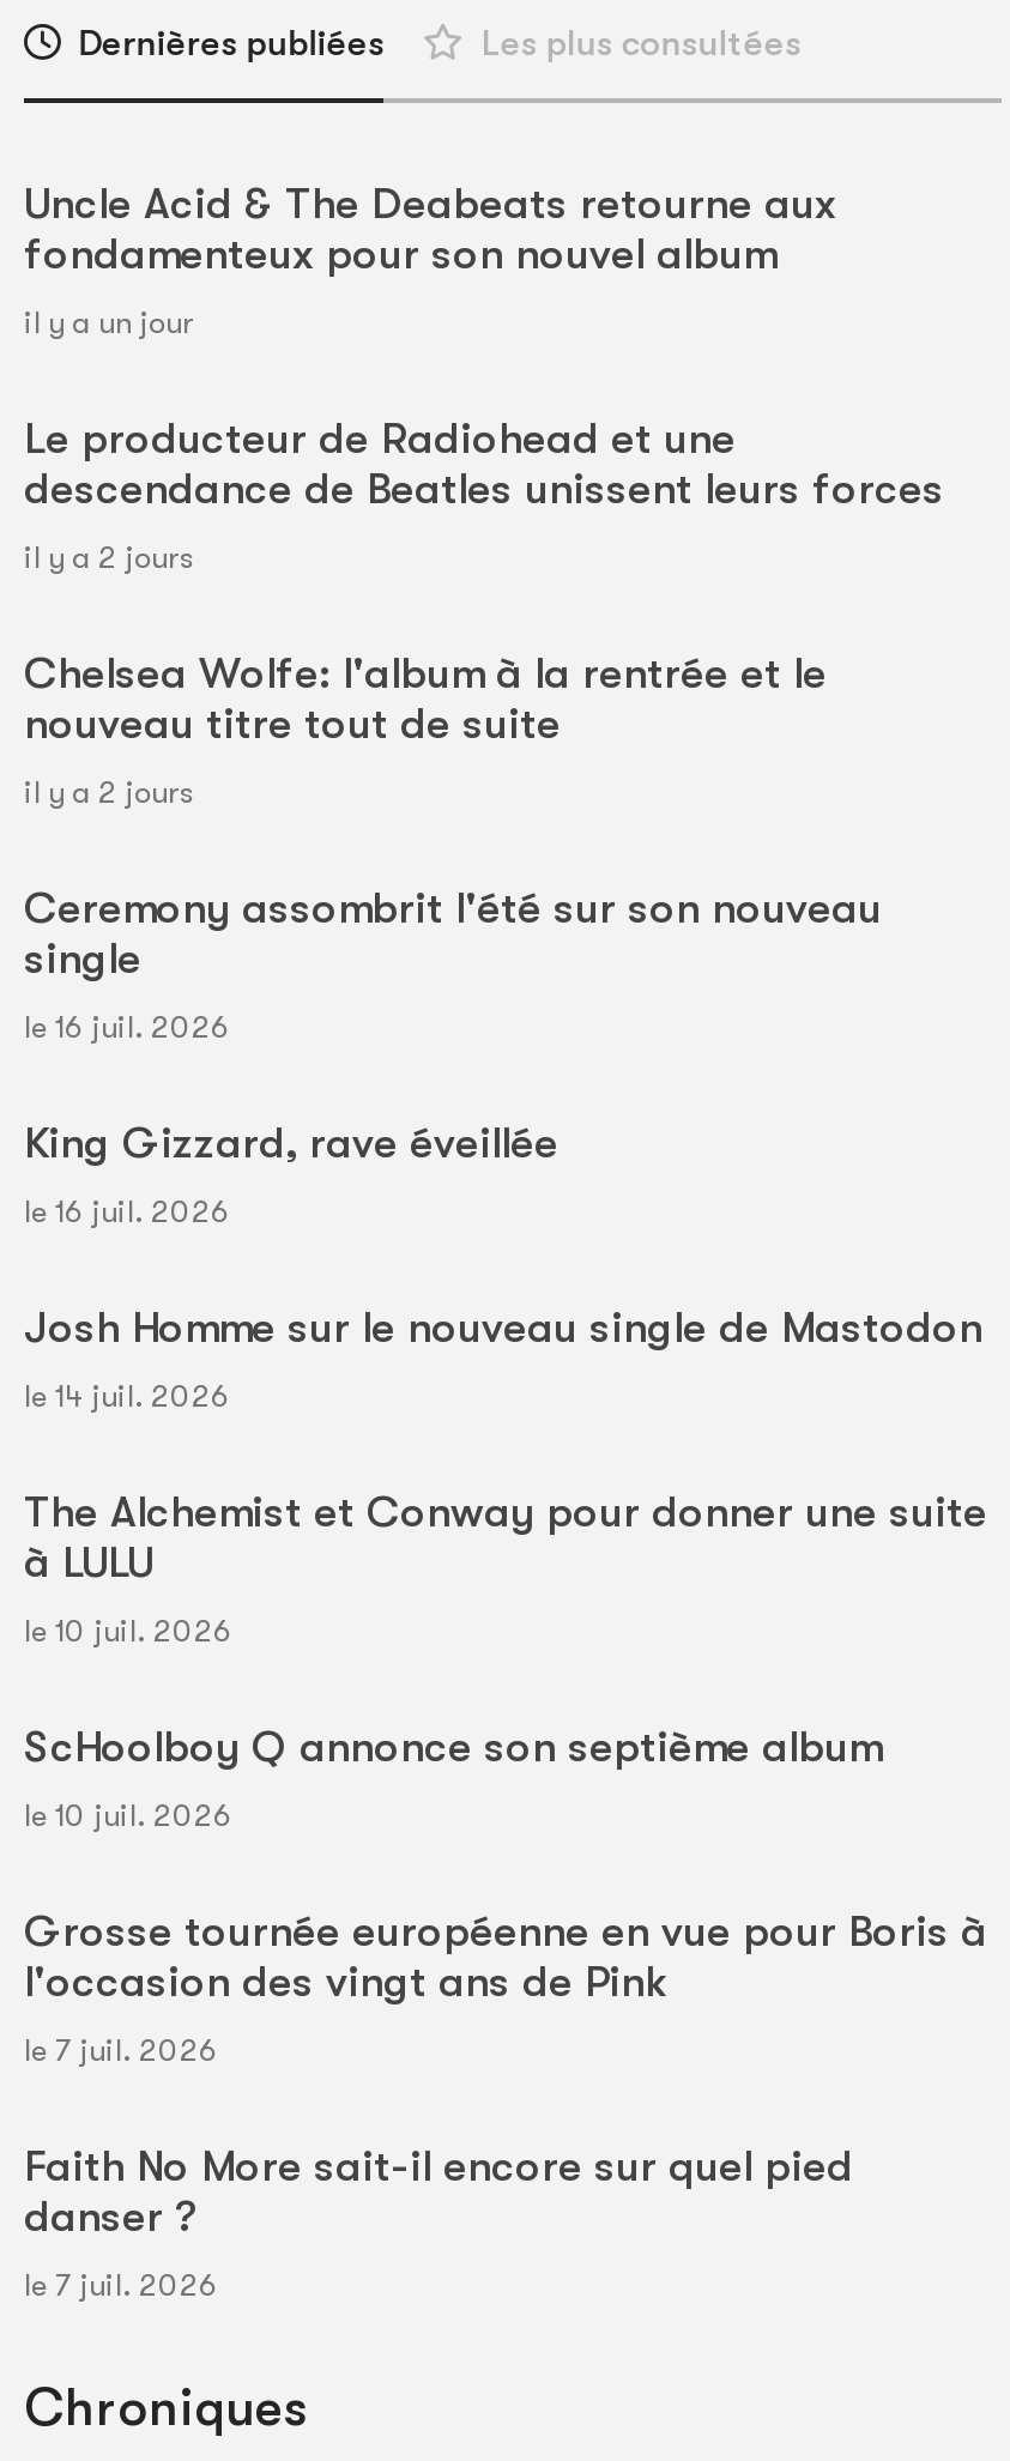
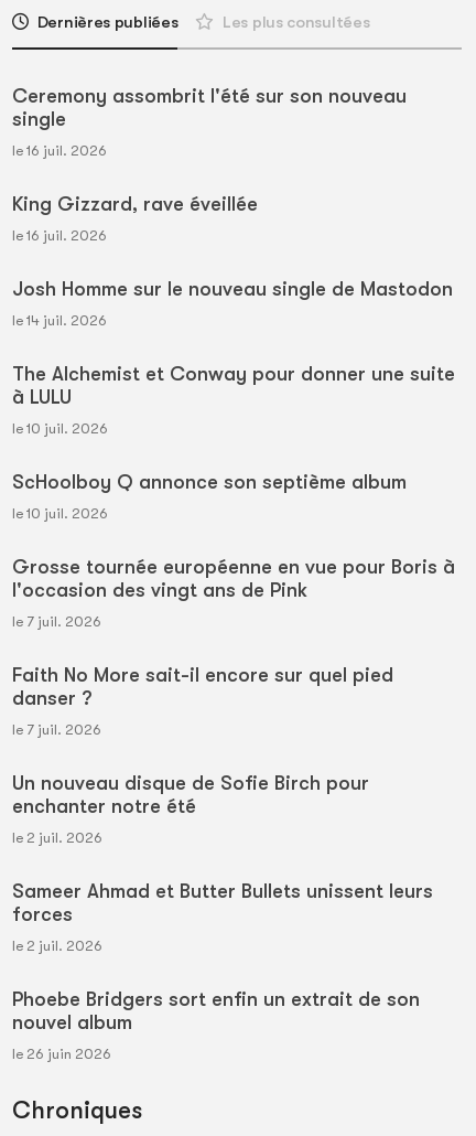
- Uncle Acid & The Deabeats retourne aux
- fondamenteux pour son nouvel album
- il y a un jour
- Le producteur de Radiohead et une
- descendance de Beatles unissent leurs forces
- il y a 2 jours
- Chelsea Wolfe: l'album à la rentrée et le
- nouveau titre tout de suite
- il y a 2 jours

moved up: Ceremony assombrit l'été sur son nouveau | single | le 16 juil. 2026 | ... | danser ? | le 7 juil. 2026

+ Un nouveau disque de Sofie Birch pour
+ enchanter notre été
+ le 2 juil. 2026
+ Sameer Ahmad et Butter Bullets unissent leurs
+ forces
+ le 2 juil. 2026
+ Phoebe Bridgers sort enfin un extrait de son
+ nouvel album
+ le 26 juin 2026
